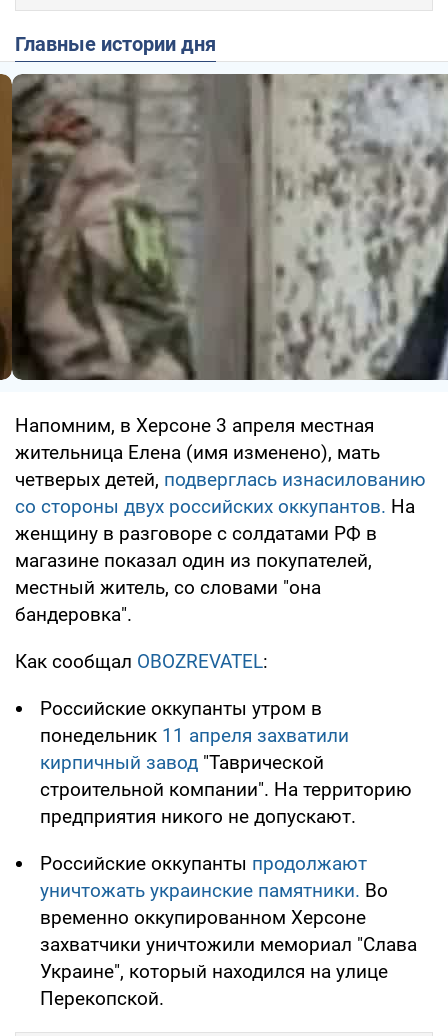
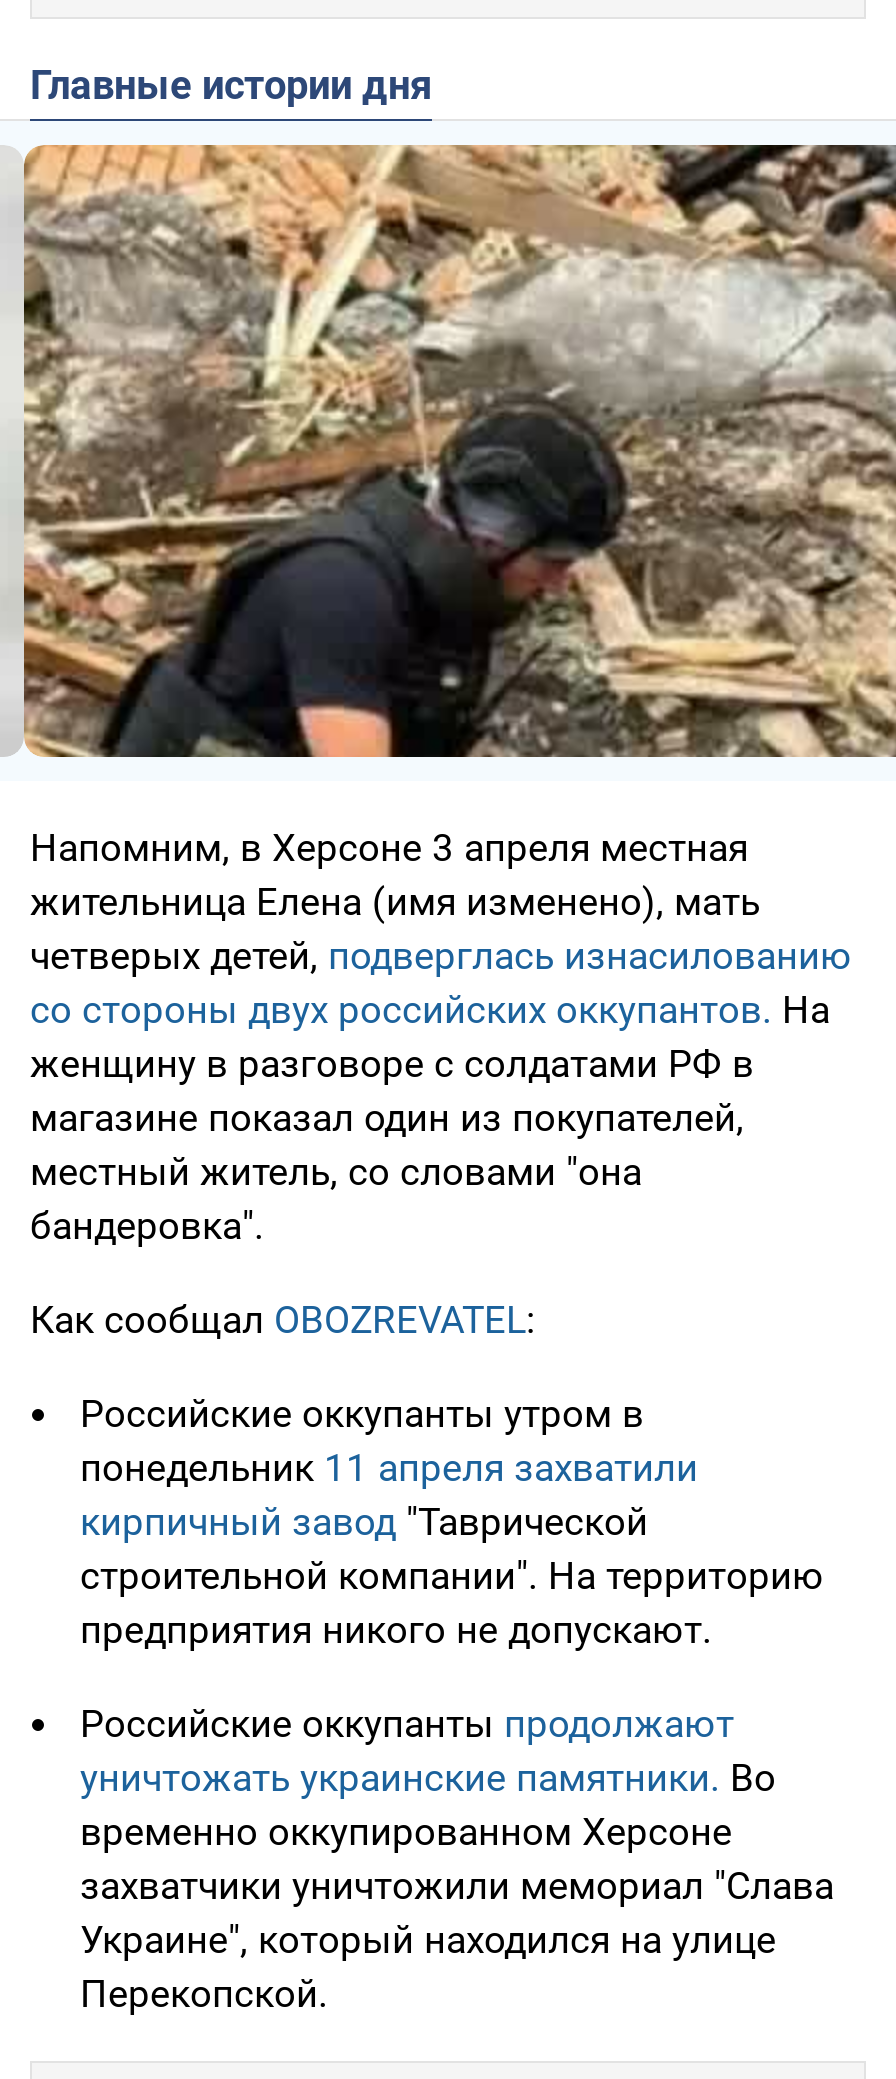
- [image]
+ [image]
